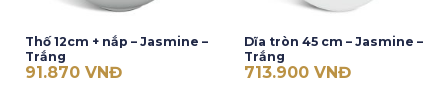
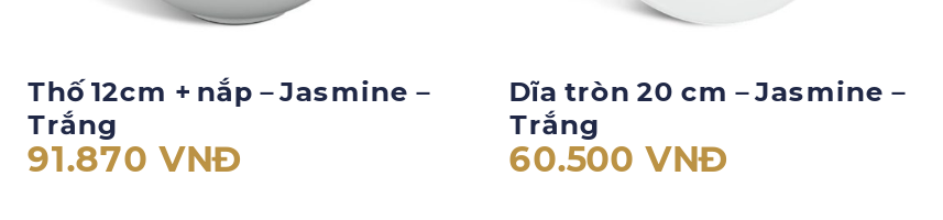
- Dĩa tròn 45 cm – Jasmine –
+ Dĩa tròn 20 cm – Jasmine –

- 713.900 VNĐ
+ 60.500 VNĐ
